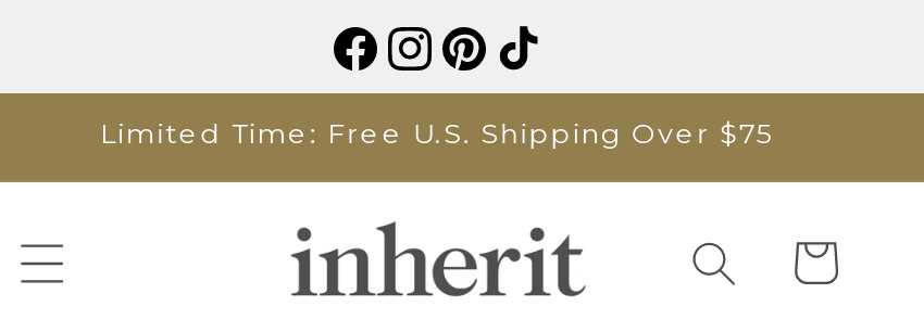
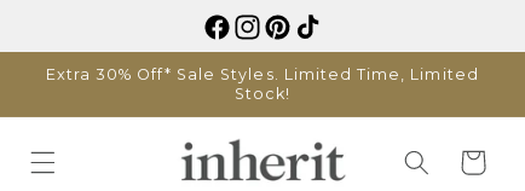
- Limited Time: Free U.S. Shipping Over $75
+ Extra 30% Off* Sale Styles. Limited Time, Limited
+ Stock!
